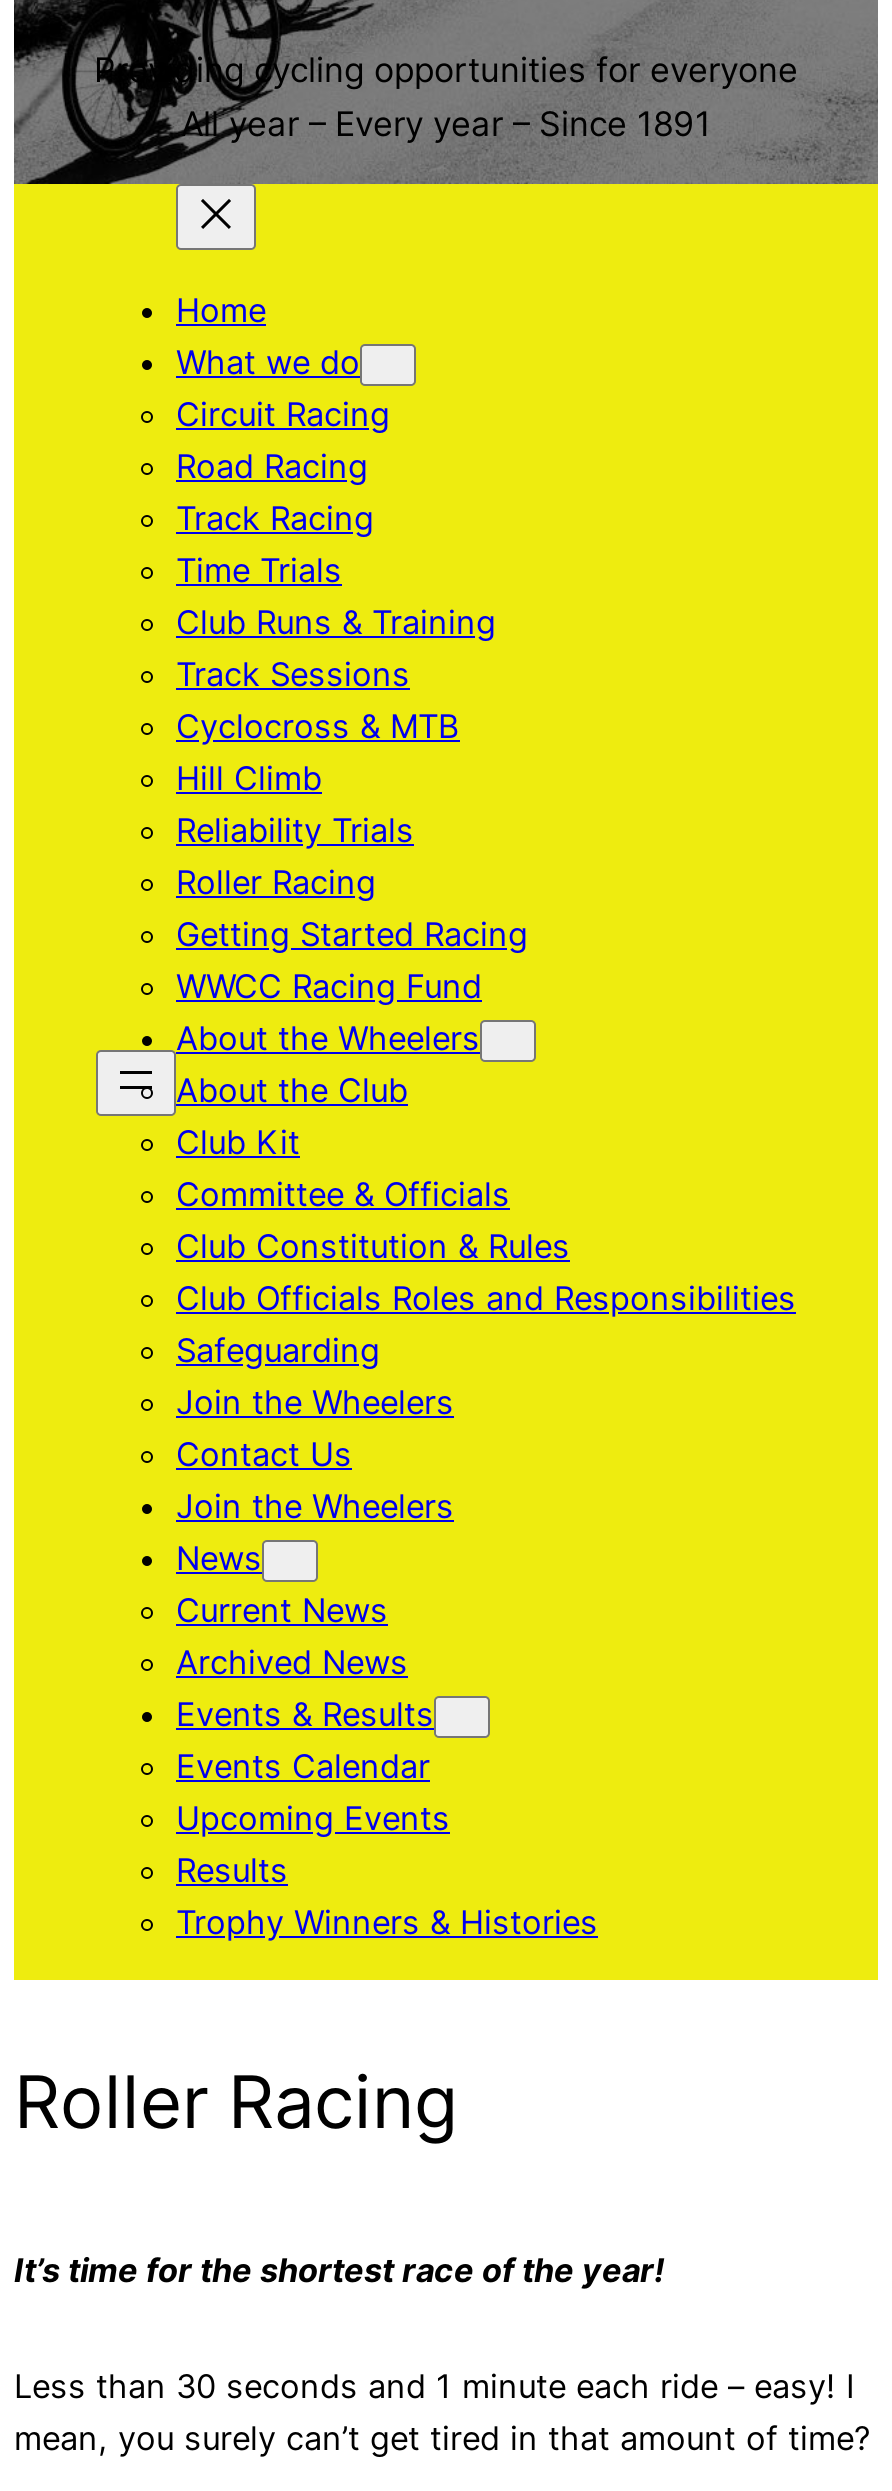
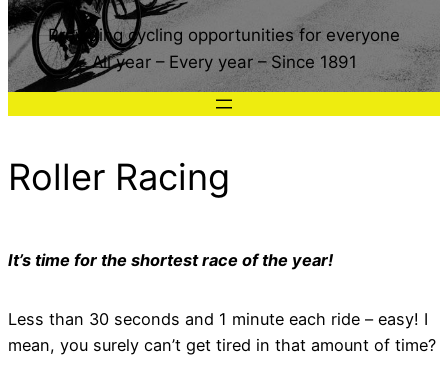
- [image]
- Home
- What we do
- Circuit Racing
- Road Racing
- Track Racing
- Time Trials
- Club Runs & Training
- Track Sessions
- Cyclocross & MTB
- Hill Climb
- Reliability Trials
- Roller Racing
- Getting Started Racing
- WWCC Racing Fund
- About the Wheelers
- About the Club
- Club Kit
- Committee & Officials
- Club Constitution & Rules
- Club Officials Roles and Responsibilities
- Safeguarding
- Join the Wheelers
- Contact Us
- Join the Wheelers
- News
- Current News
- Archived News
- Events & Results
- Events Calendar
- Upcoming Events
- Results
- Trophy Winners & Histories
